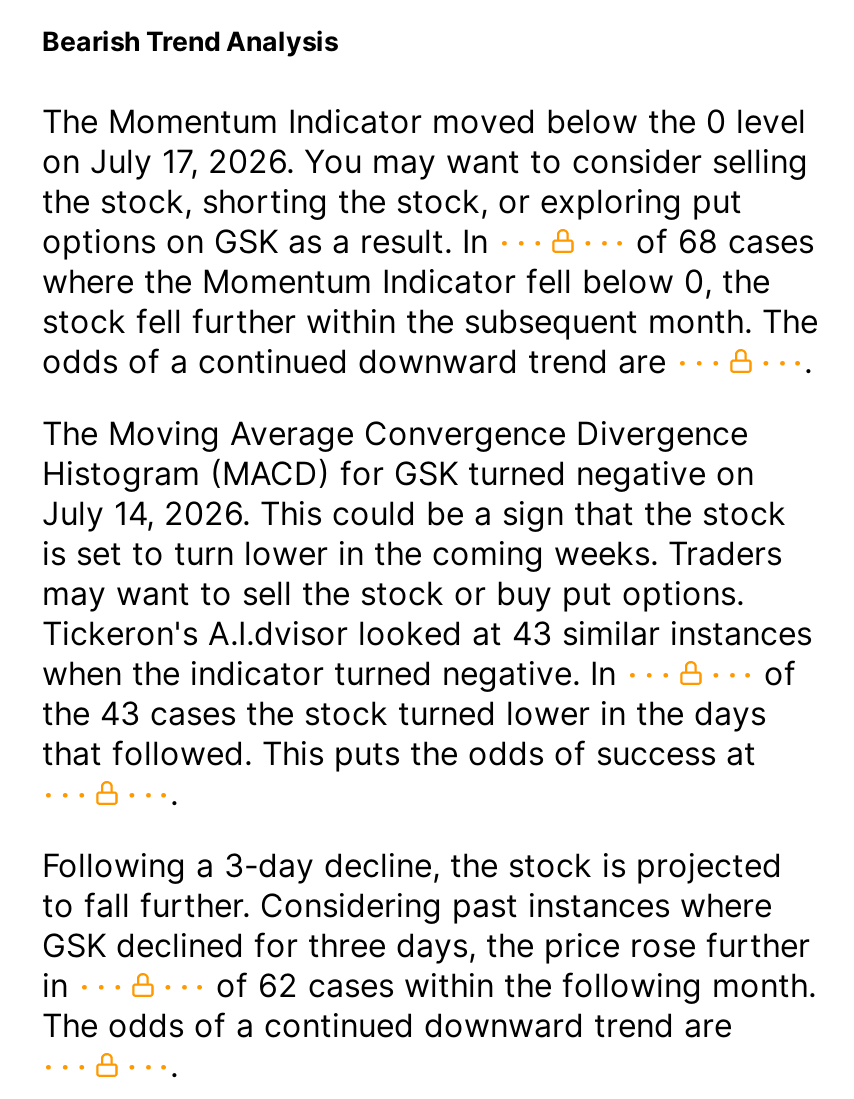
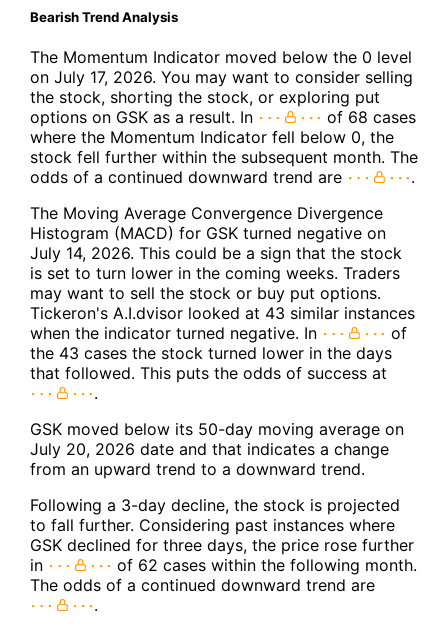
+ GSK moved below its 50-day moving average on
+ July 20, 2026 date and that indicates a change
+ from an upward trend to a downward trend.
